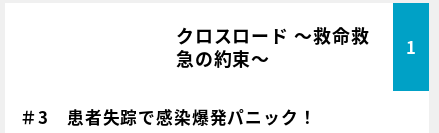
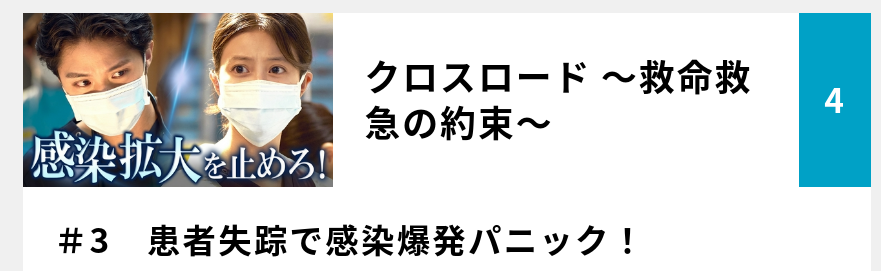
+ [image]

- クロスロード ～救命救 1
+ クロスロード ～救命救 4
